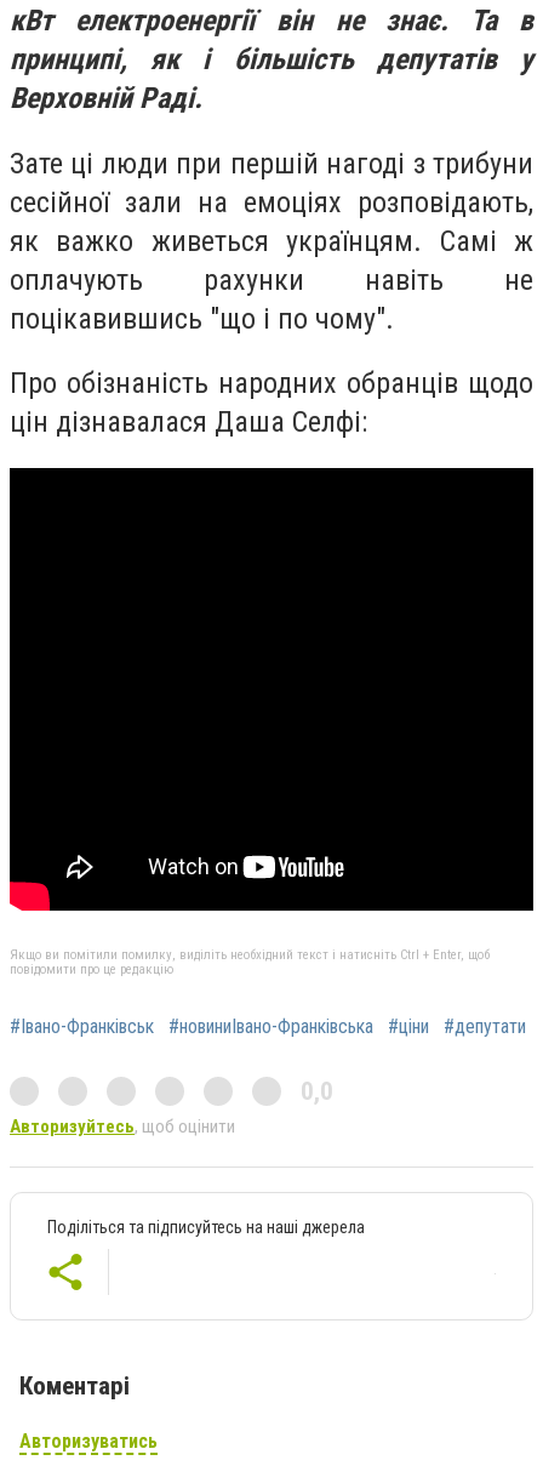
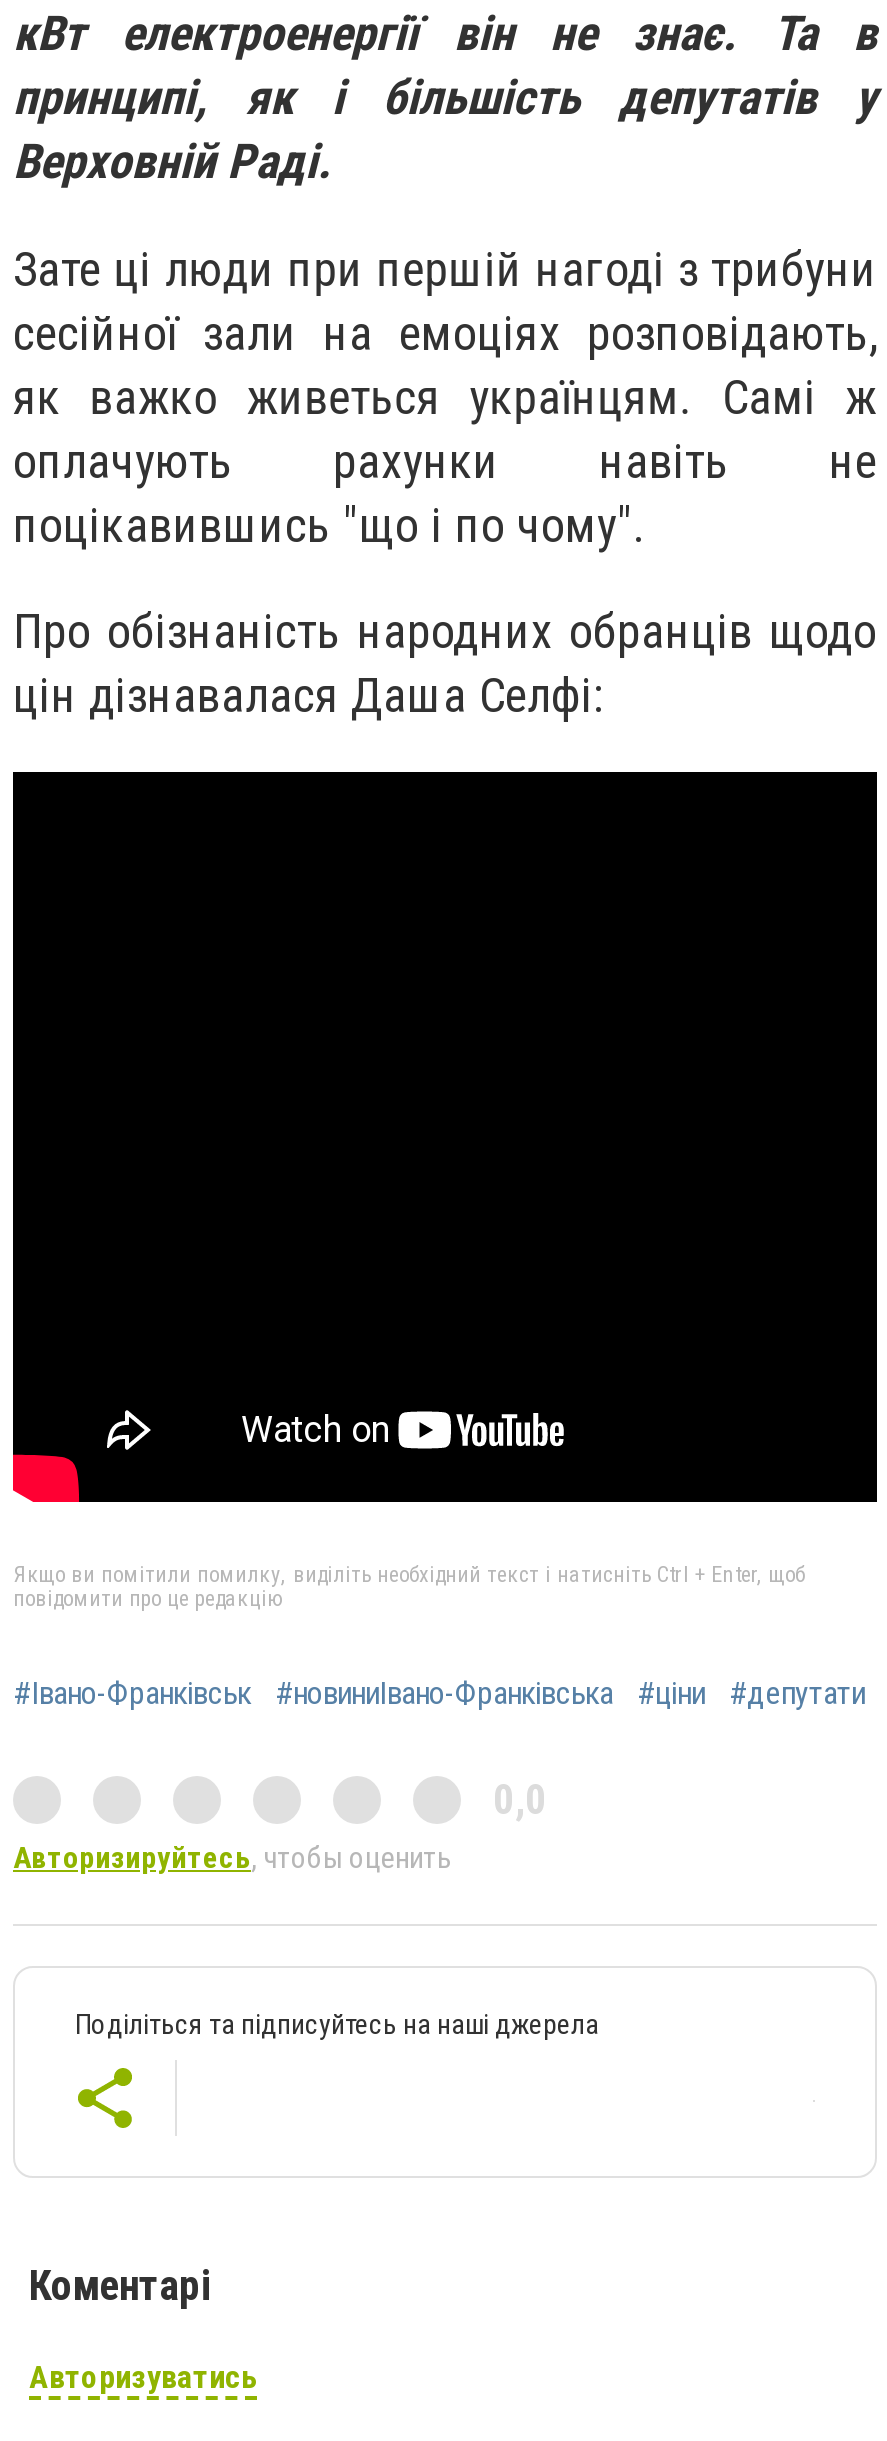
- Авторизуйтесь, щоб оцінити
+ Авторизируйтесь, чтобы оценить
